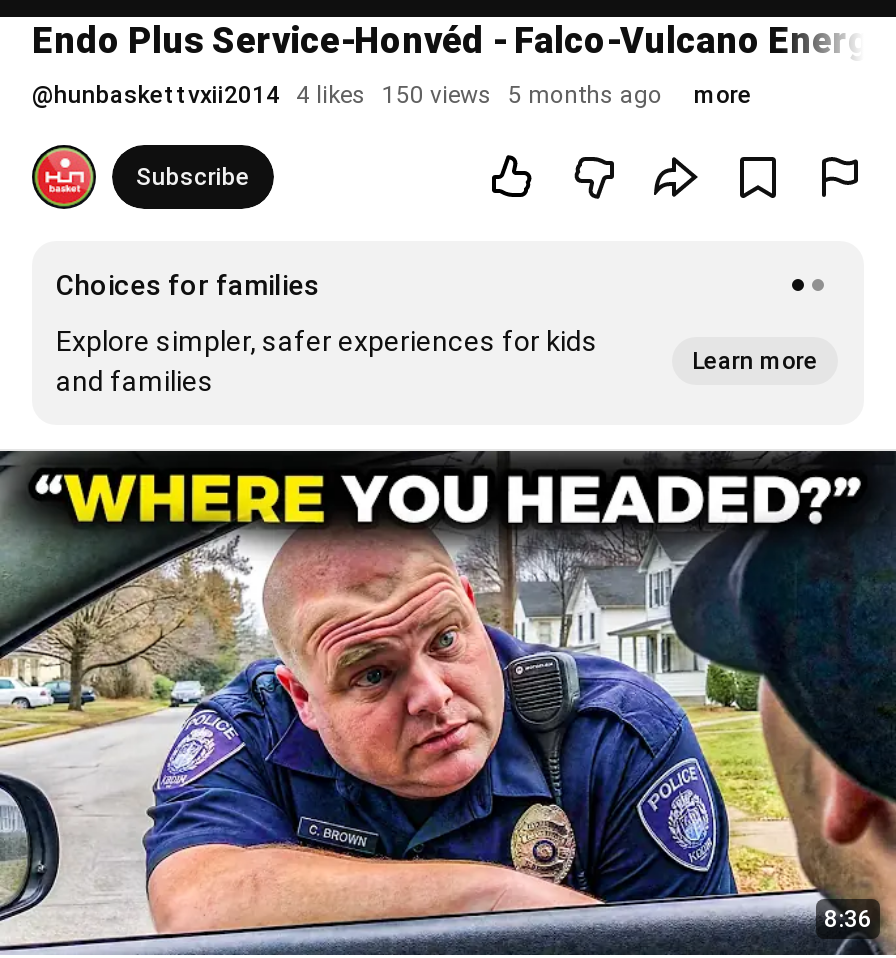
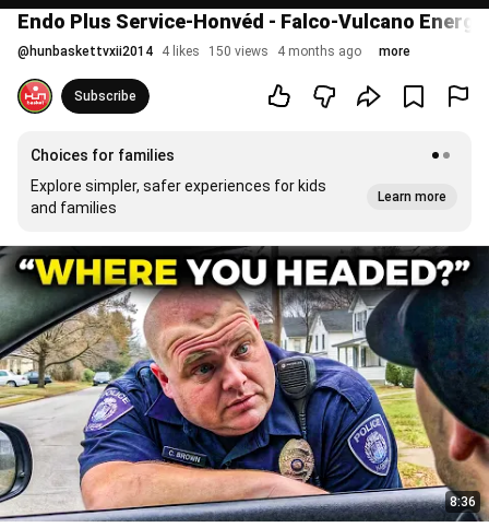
- @hunbaskettvxii2014 4 likes 150 views 5 months ago
+ @hunbaskettvxii2014 4 likes 150 views 4 months ago
